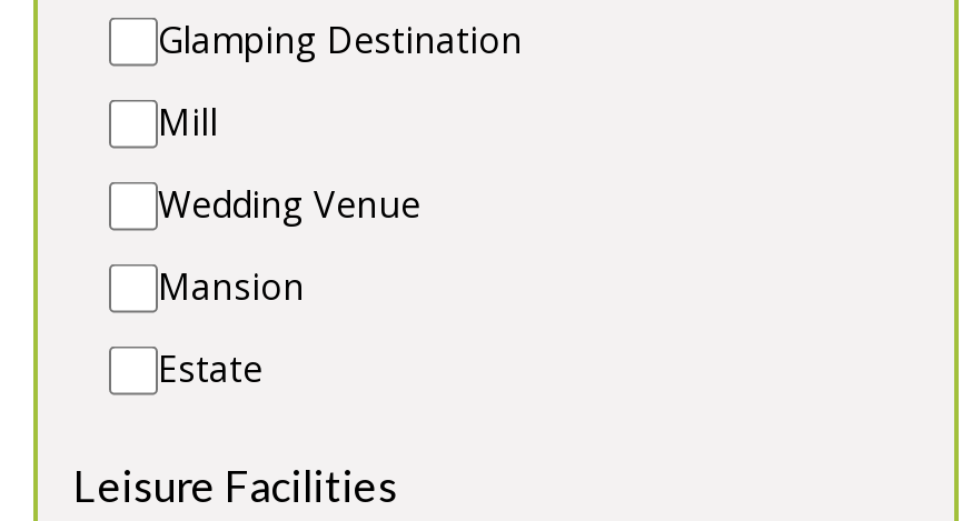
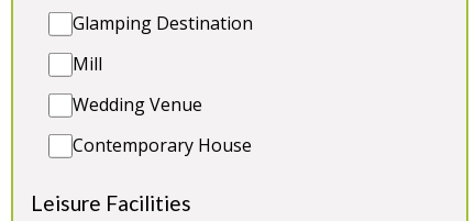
- Mansion
- Estate
+ Contemporary House
